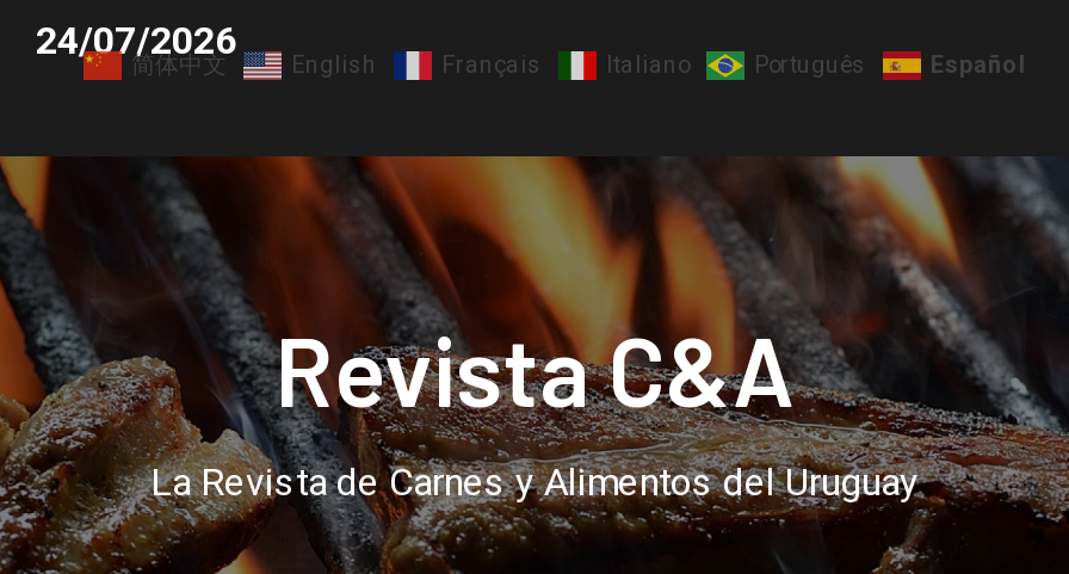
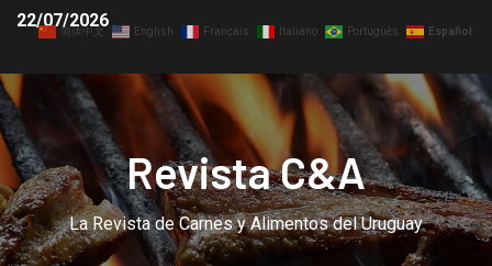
- 24/07/2026
+ 22/07/2026
